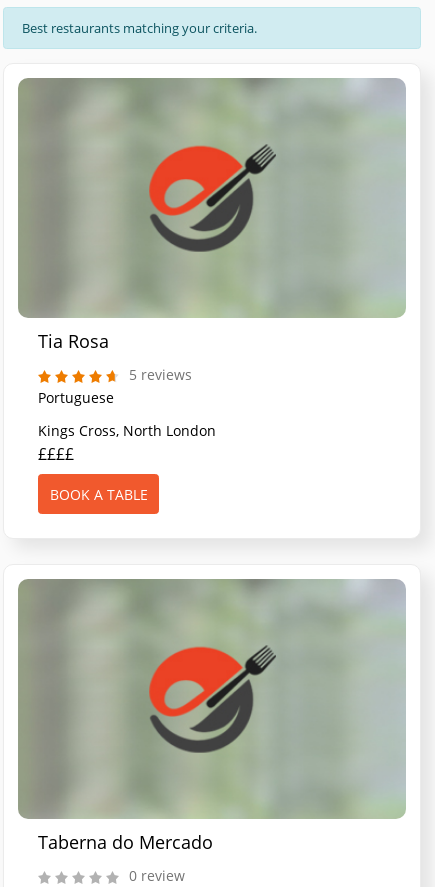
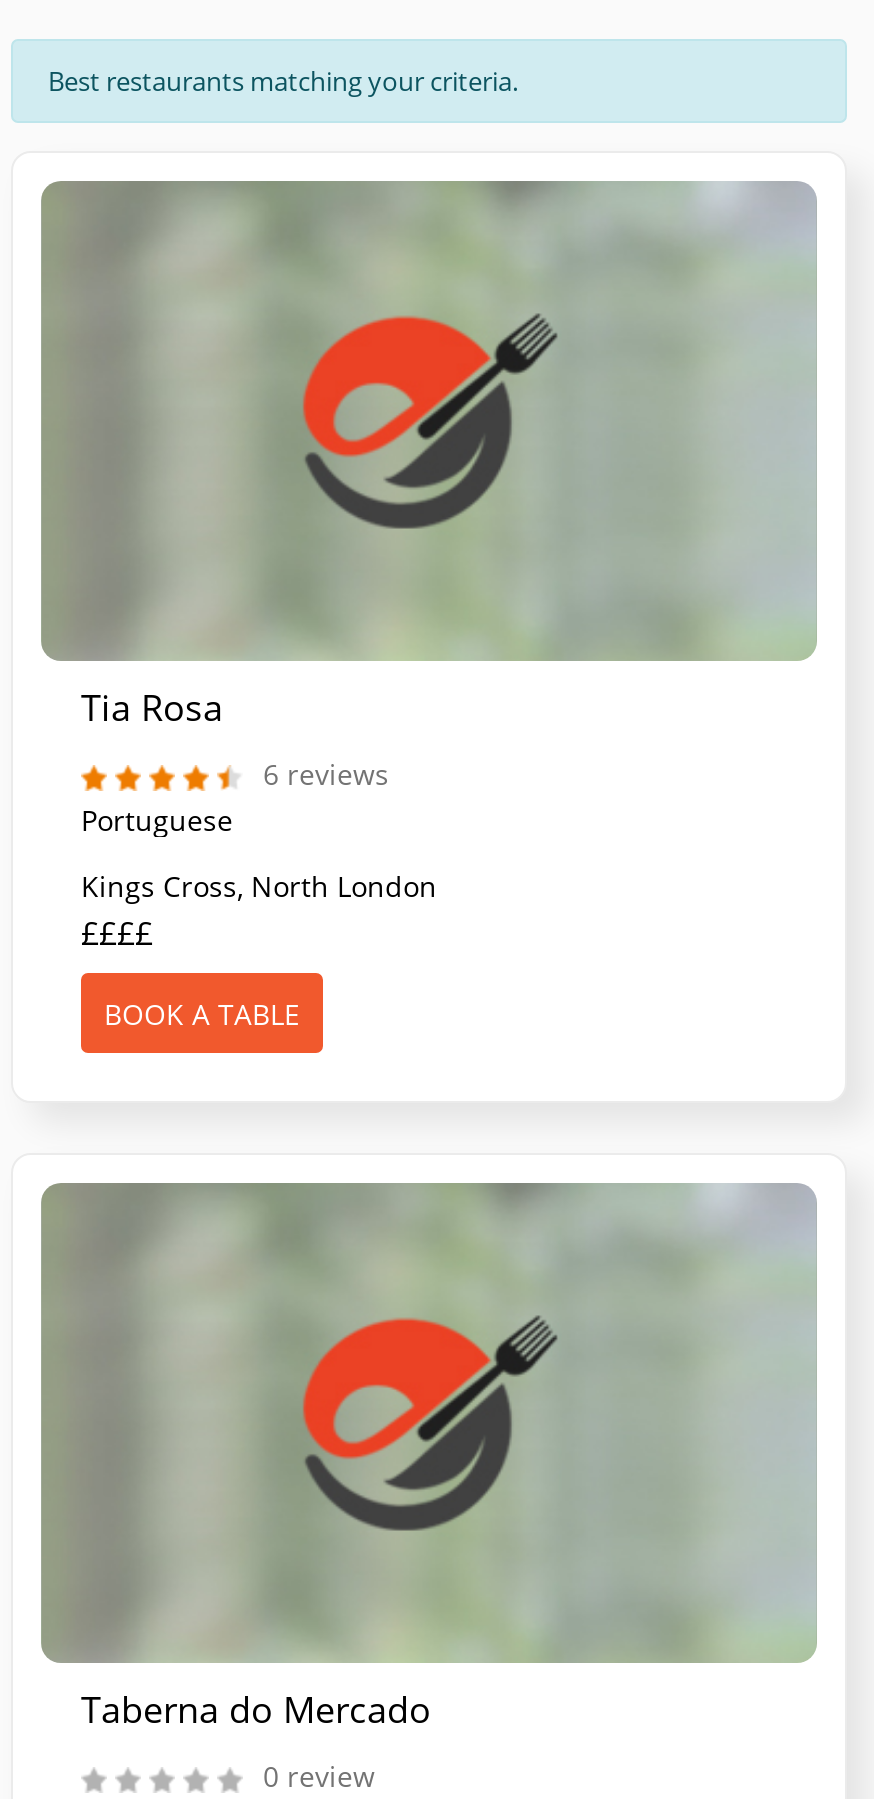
- 5 reviews
+ 6 reviews
